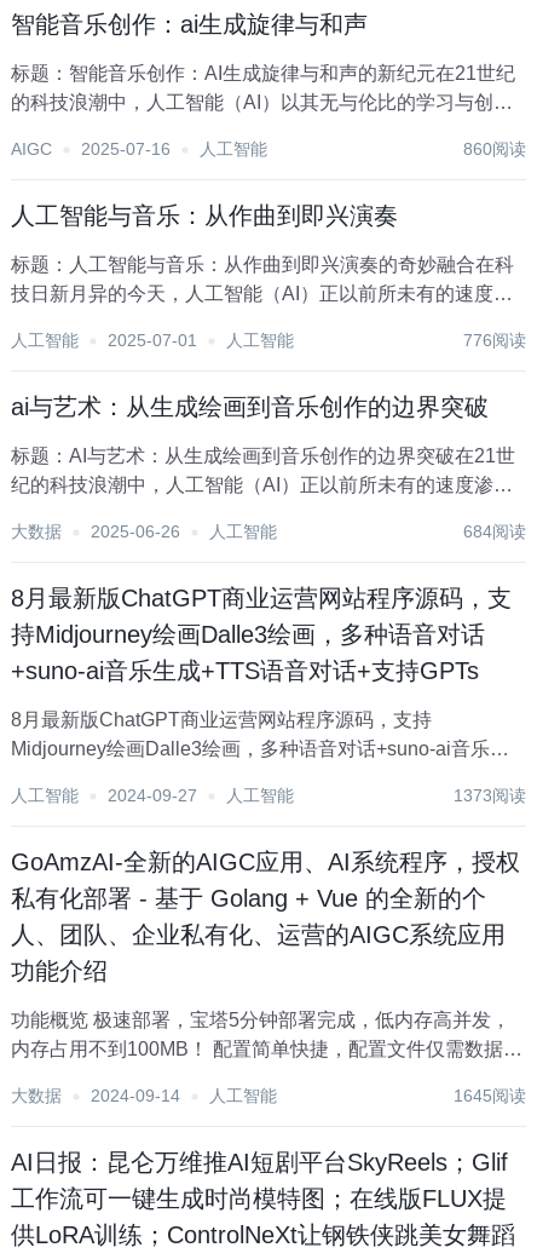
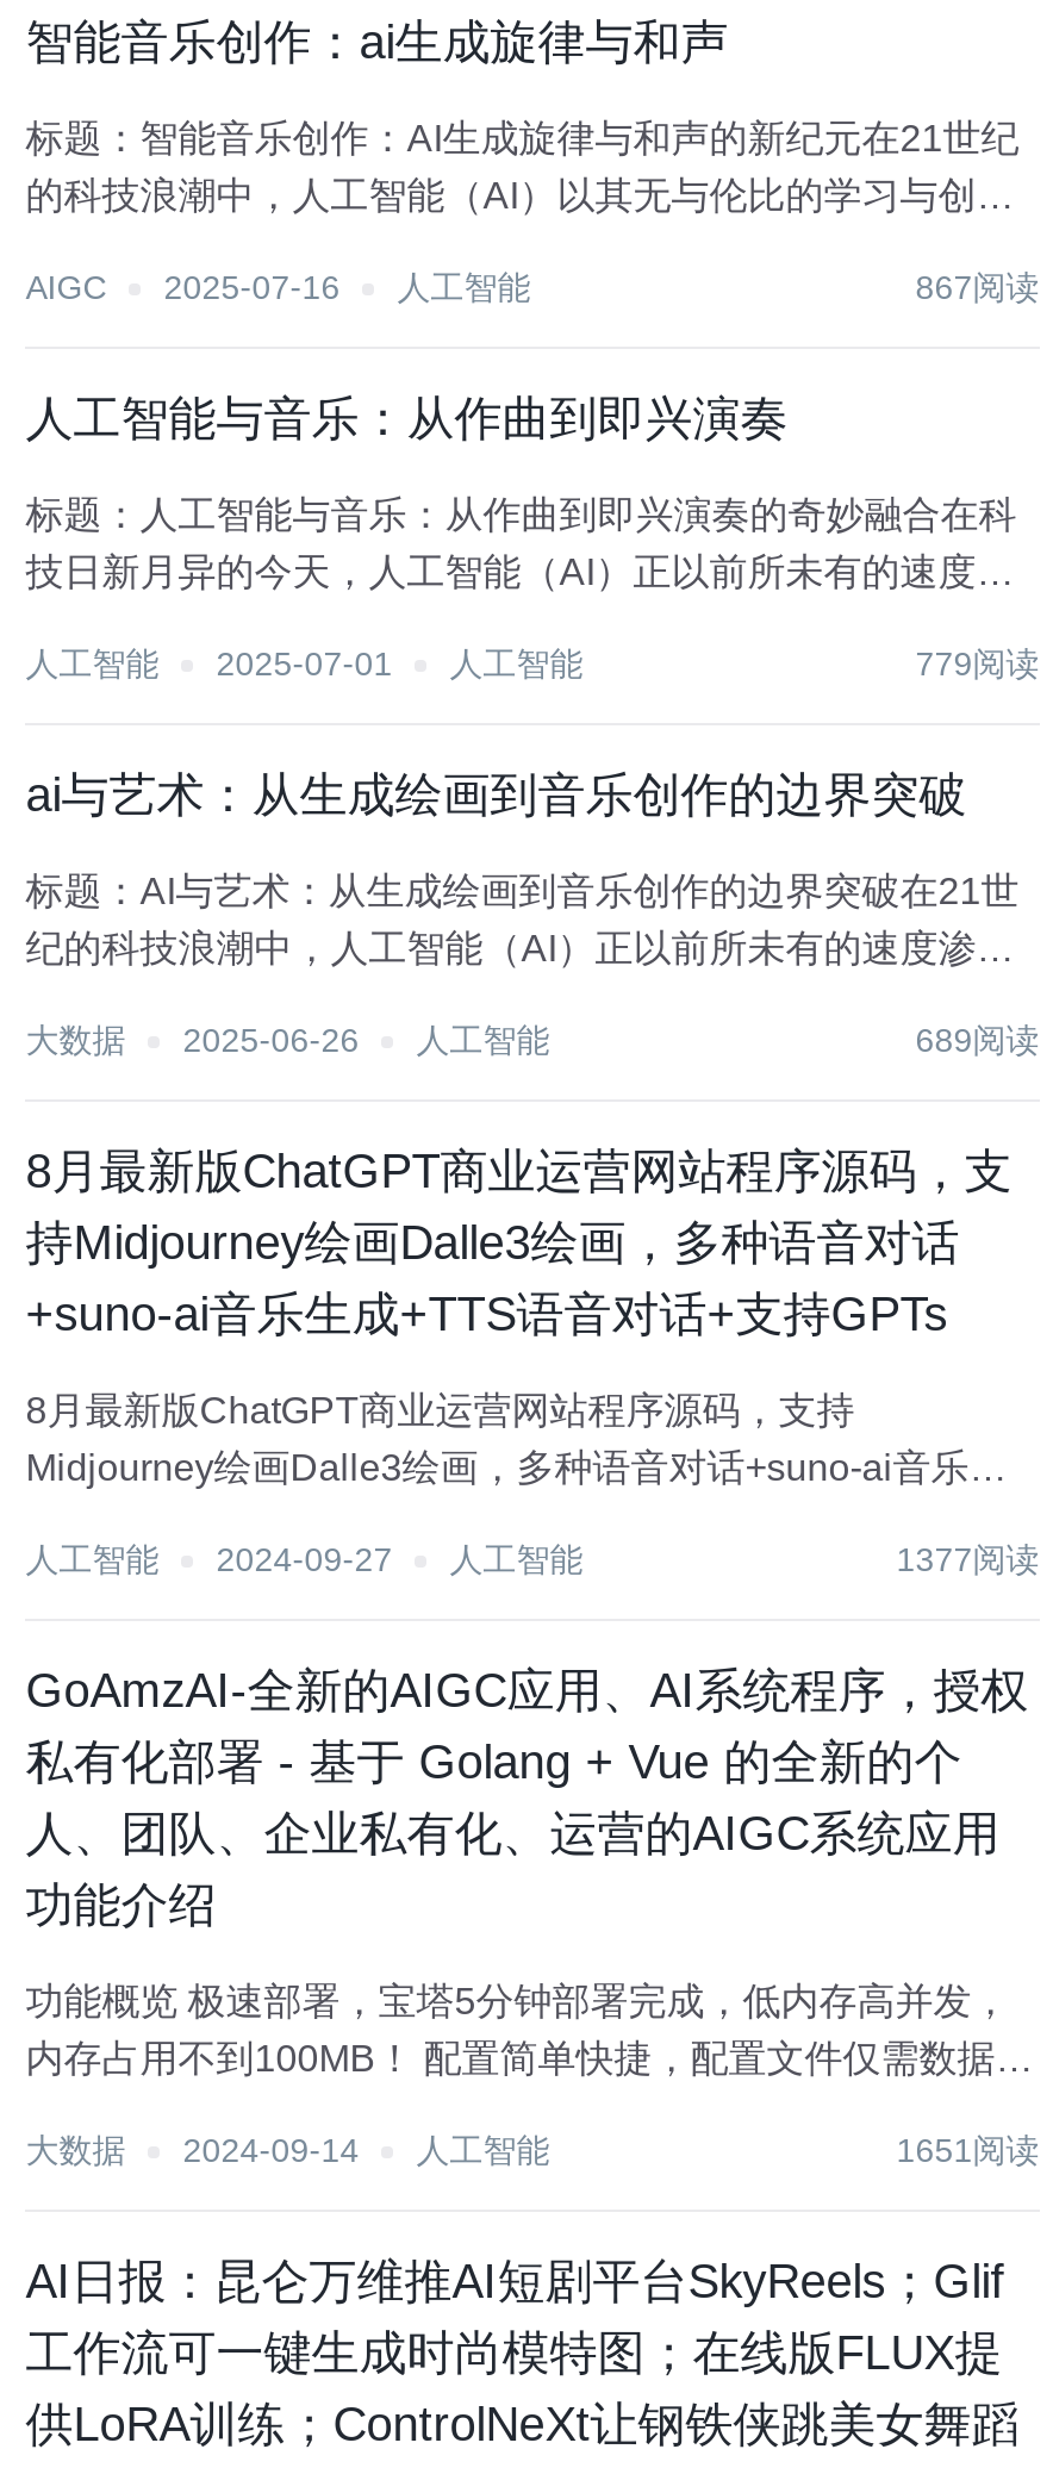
- 860阅读
+ 867阅读

- 776阅读
+ 779阅读

- 684阅读
+ 689阅读

- 1373阅读
+ 1377阅读

- 1645阅读
+ 1651阅读
